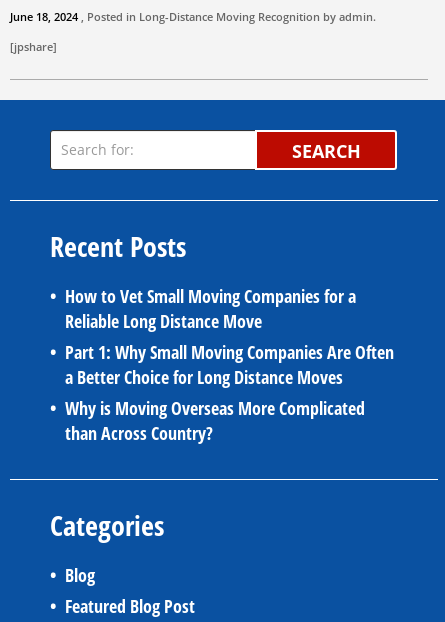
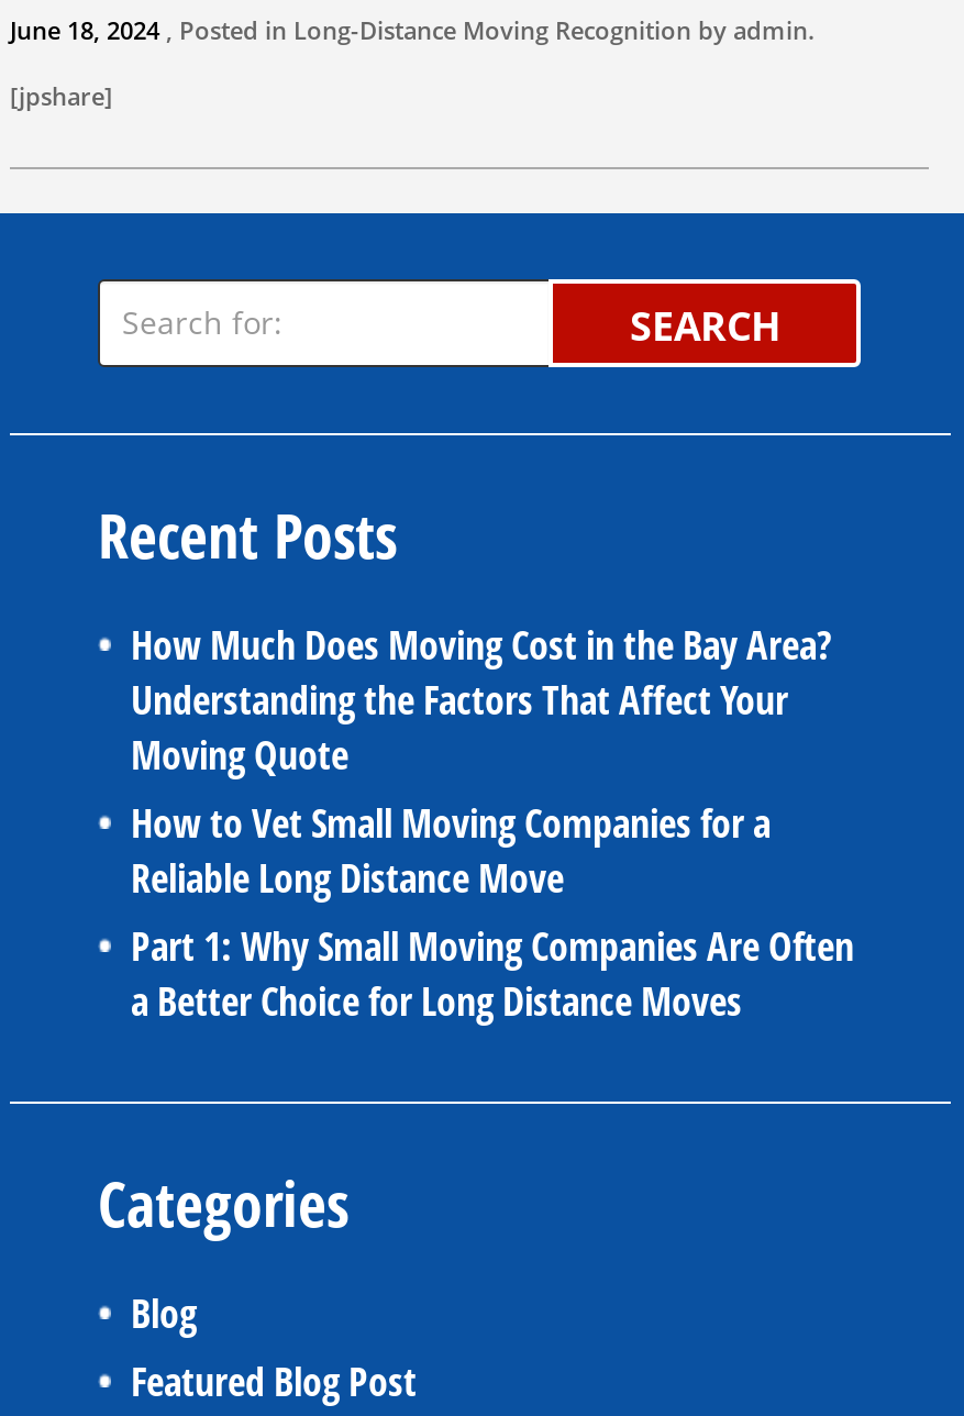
+ How Much Does Moving Cost in the Bay Area?
+ Understanding the Factors That Affect Your
+ Moving Quote

moved down: How to Vet Small Moving Companies for a | Reliable Long Distance Move | Part 1: Why Small Moving Companies Are Often | a Better Choice for Long Distance Moves

- Why is Moving Overseas More Complicated
- than Across Country?
